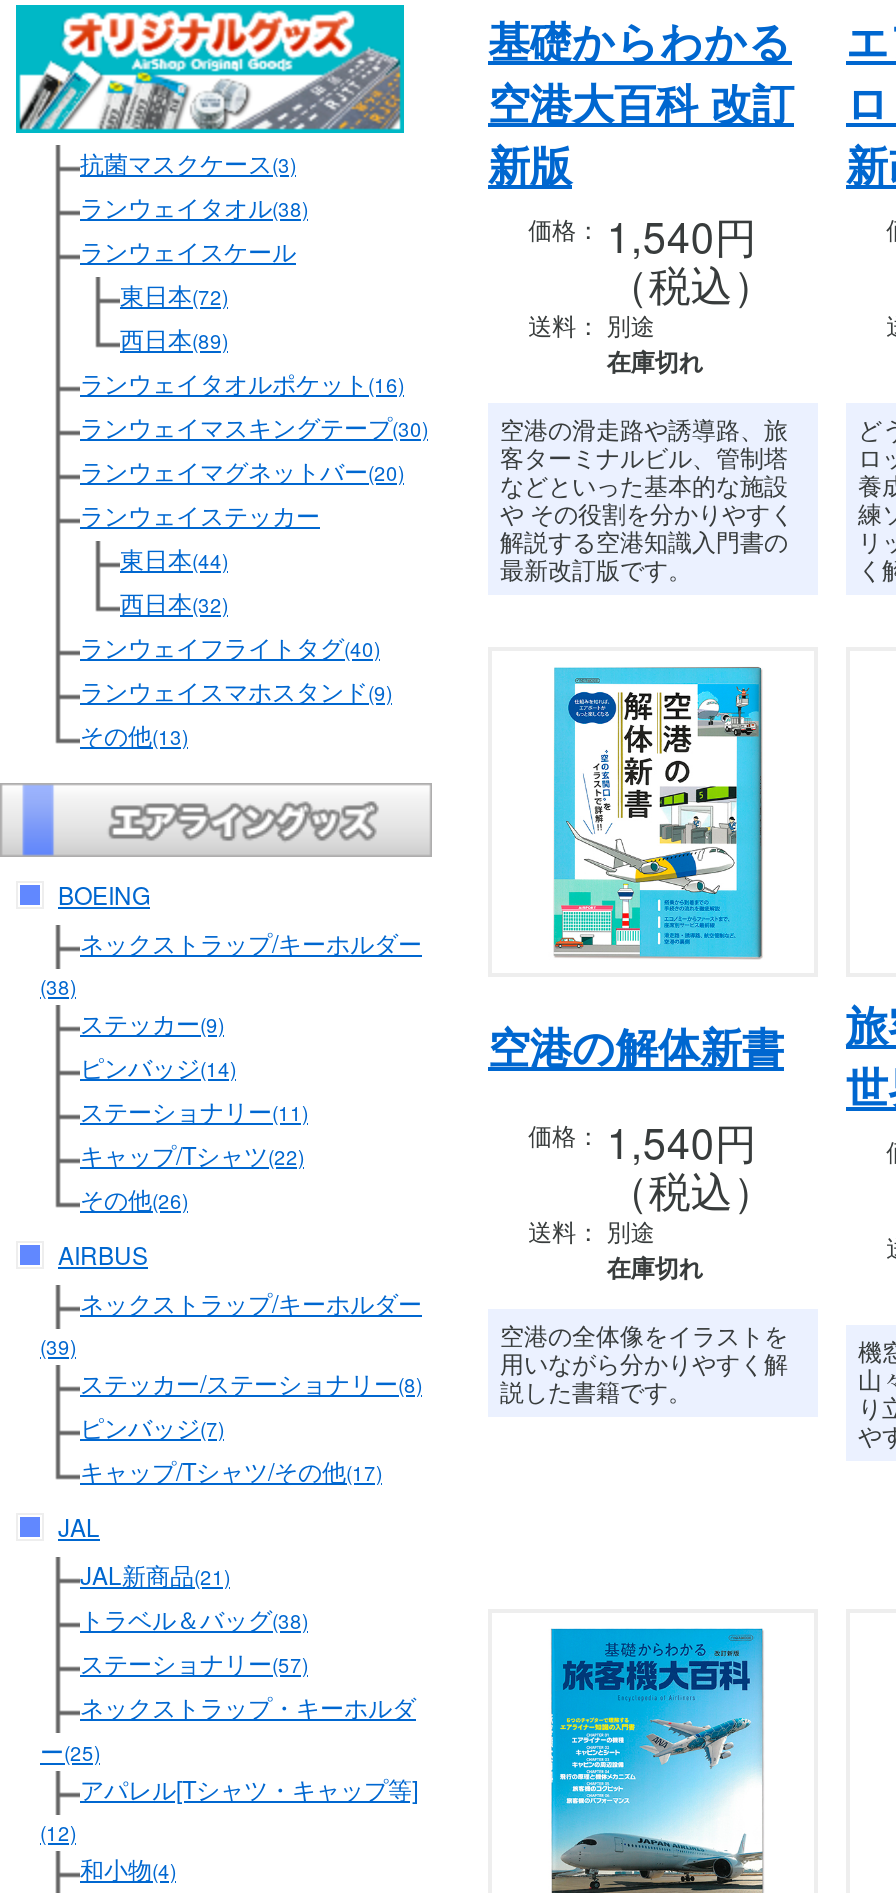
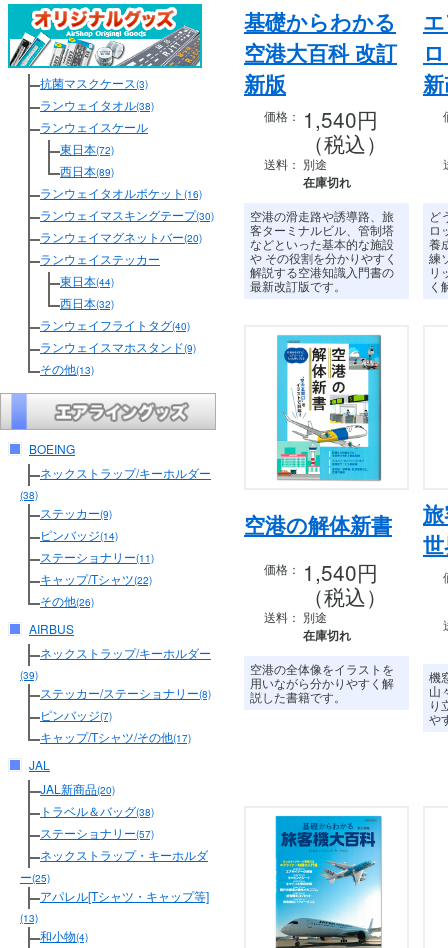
- JAL新商品(21)
+ JAL新商品(20)

- (12)
+ (13)
